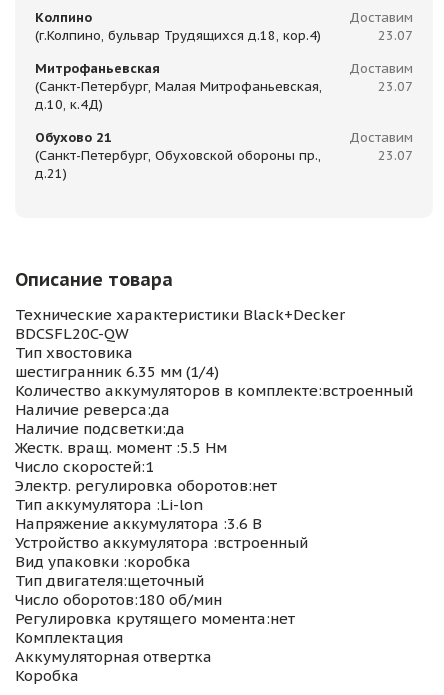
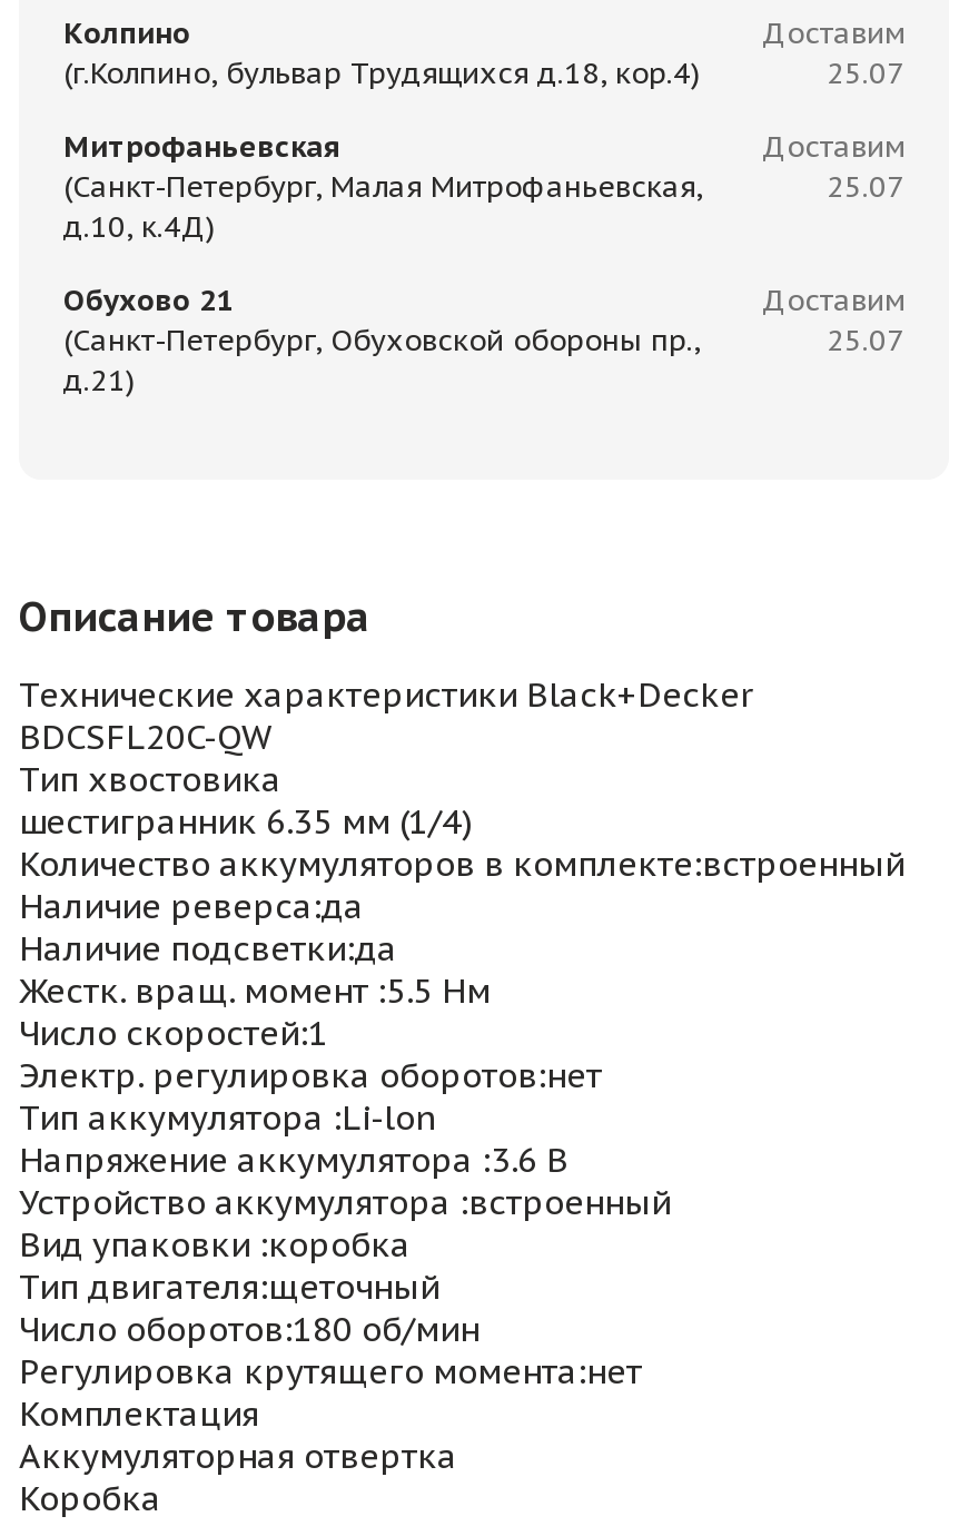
- 23.07
+ 25.07

- 23.07
+ 25.07

- 23.07
+ 25.07
